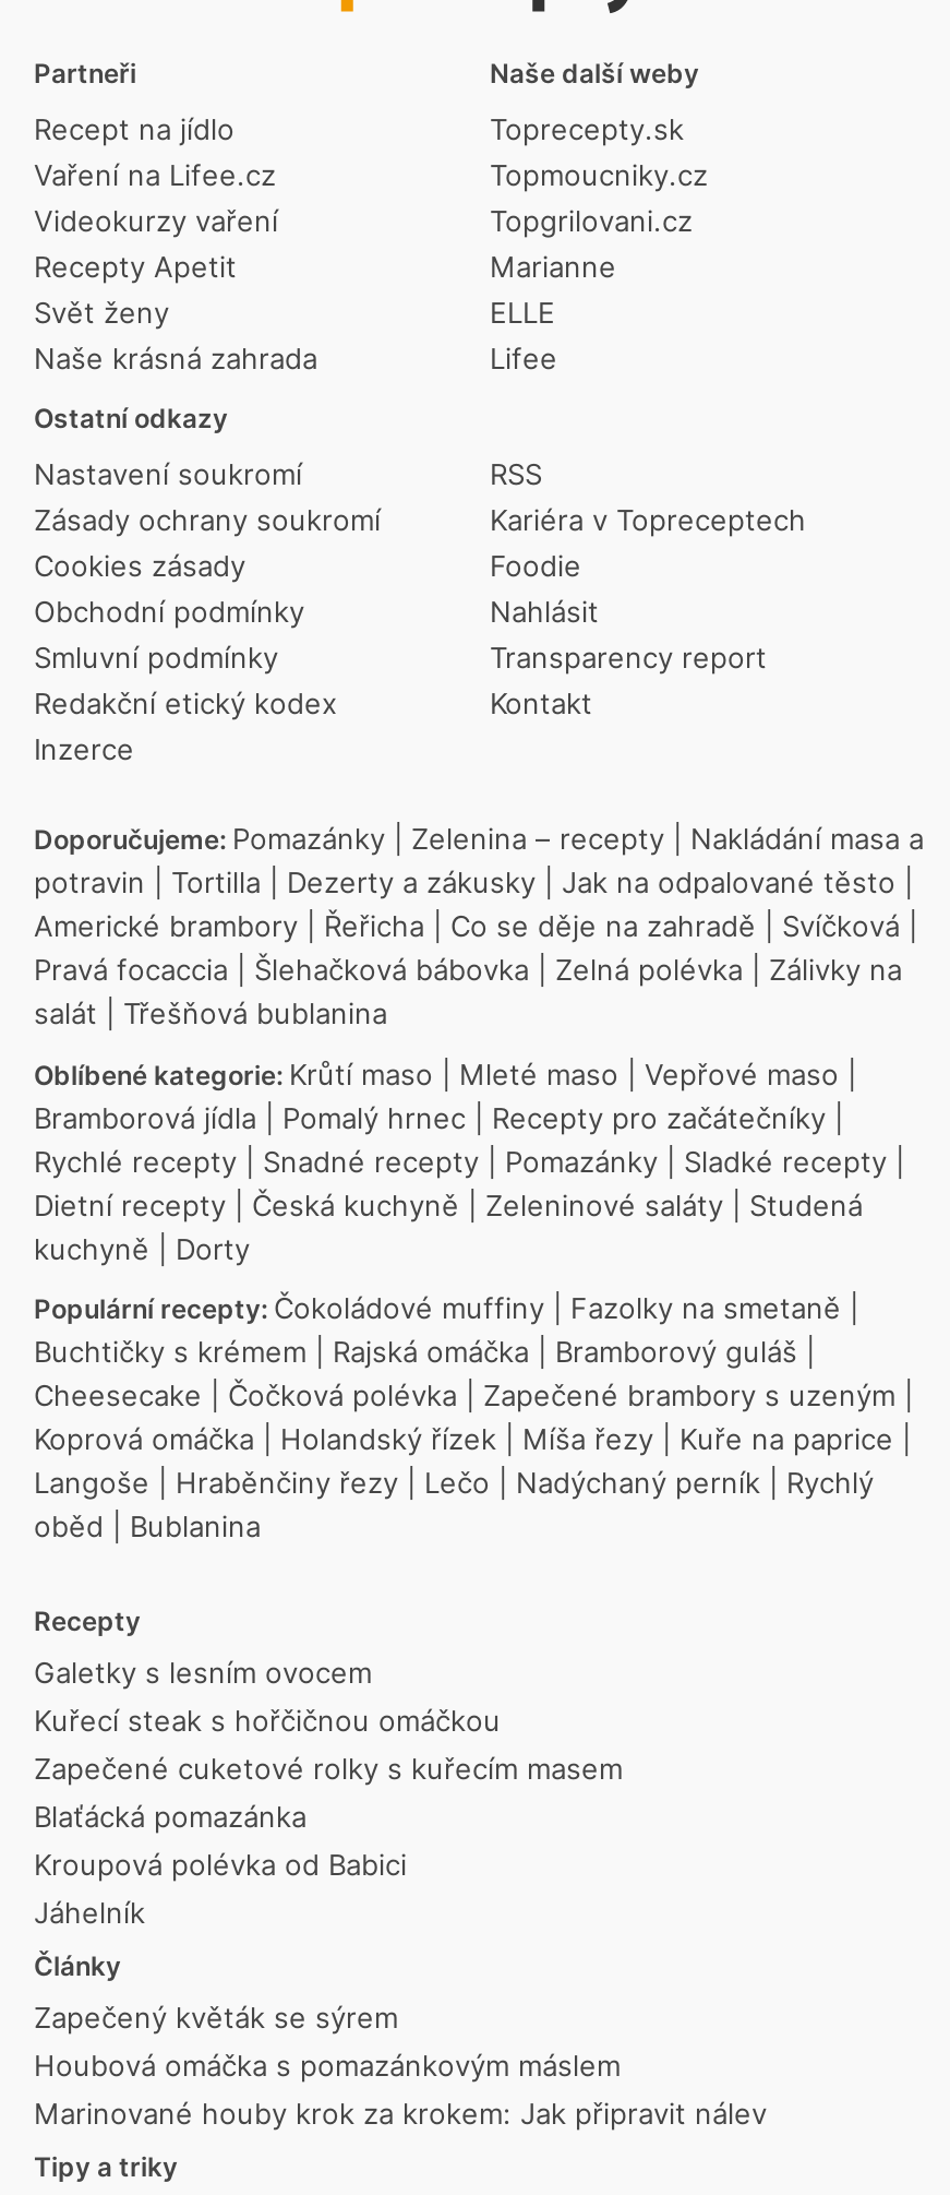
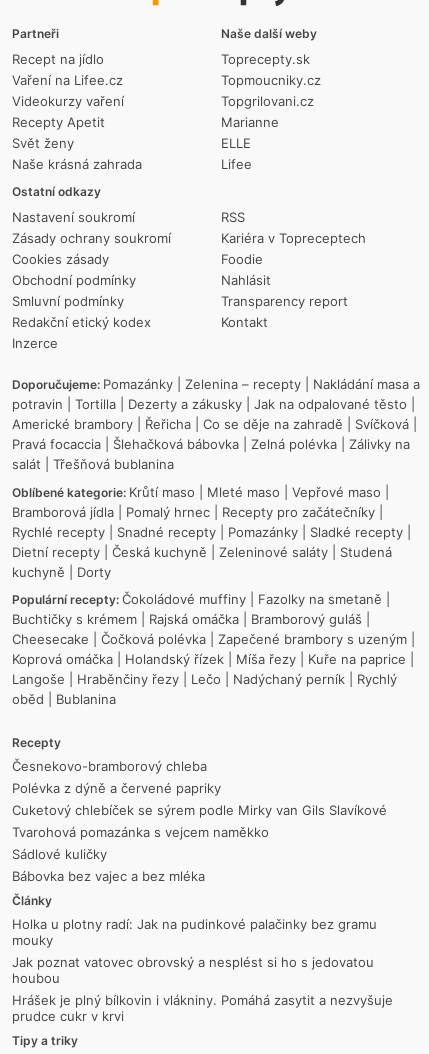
- Galetky s lesním ovocem
- Kuřecí steak s hořčičnou omáčkou
- Zapečené cuketové rolky s kuřecím masem
- Blaťácká pomazánka
- Kroupová polévka od Babici
- Jáhelník
+ Česnekovo-bramborový chleba
+ Polévka z dýně a červené papriky
+ Cuketový chlebíček se sýrem podle Mirky van Gils Slavíkové
+ Tvarohová pomazánka s vejcem naměkko
+ Sádlové kuličky
+ Bábovka bez vajec a bez mléka

- Zapečený květák se sýrem
- Houbová omáčka s pomazánkovým máslem
- Marinované houby krok za krokem: Jak připravit nálev
+ Holka u plotny radí: Jak na pudinkové palačinky bez gramu
+ mouky
+ Jak poznat vatovec obrovský a nesplést si ho s jedovatou
+ houbou
+ Hrášek je plný bílkovin i vlákniny. Pomáhá zasytit a nezvyšuje
+ prudce cukr v krvi
